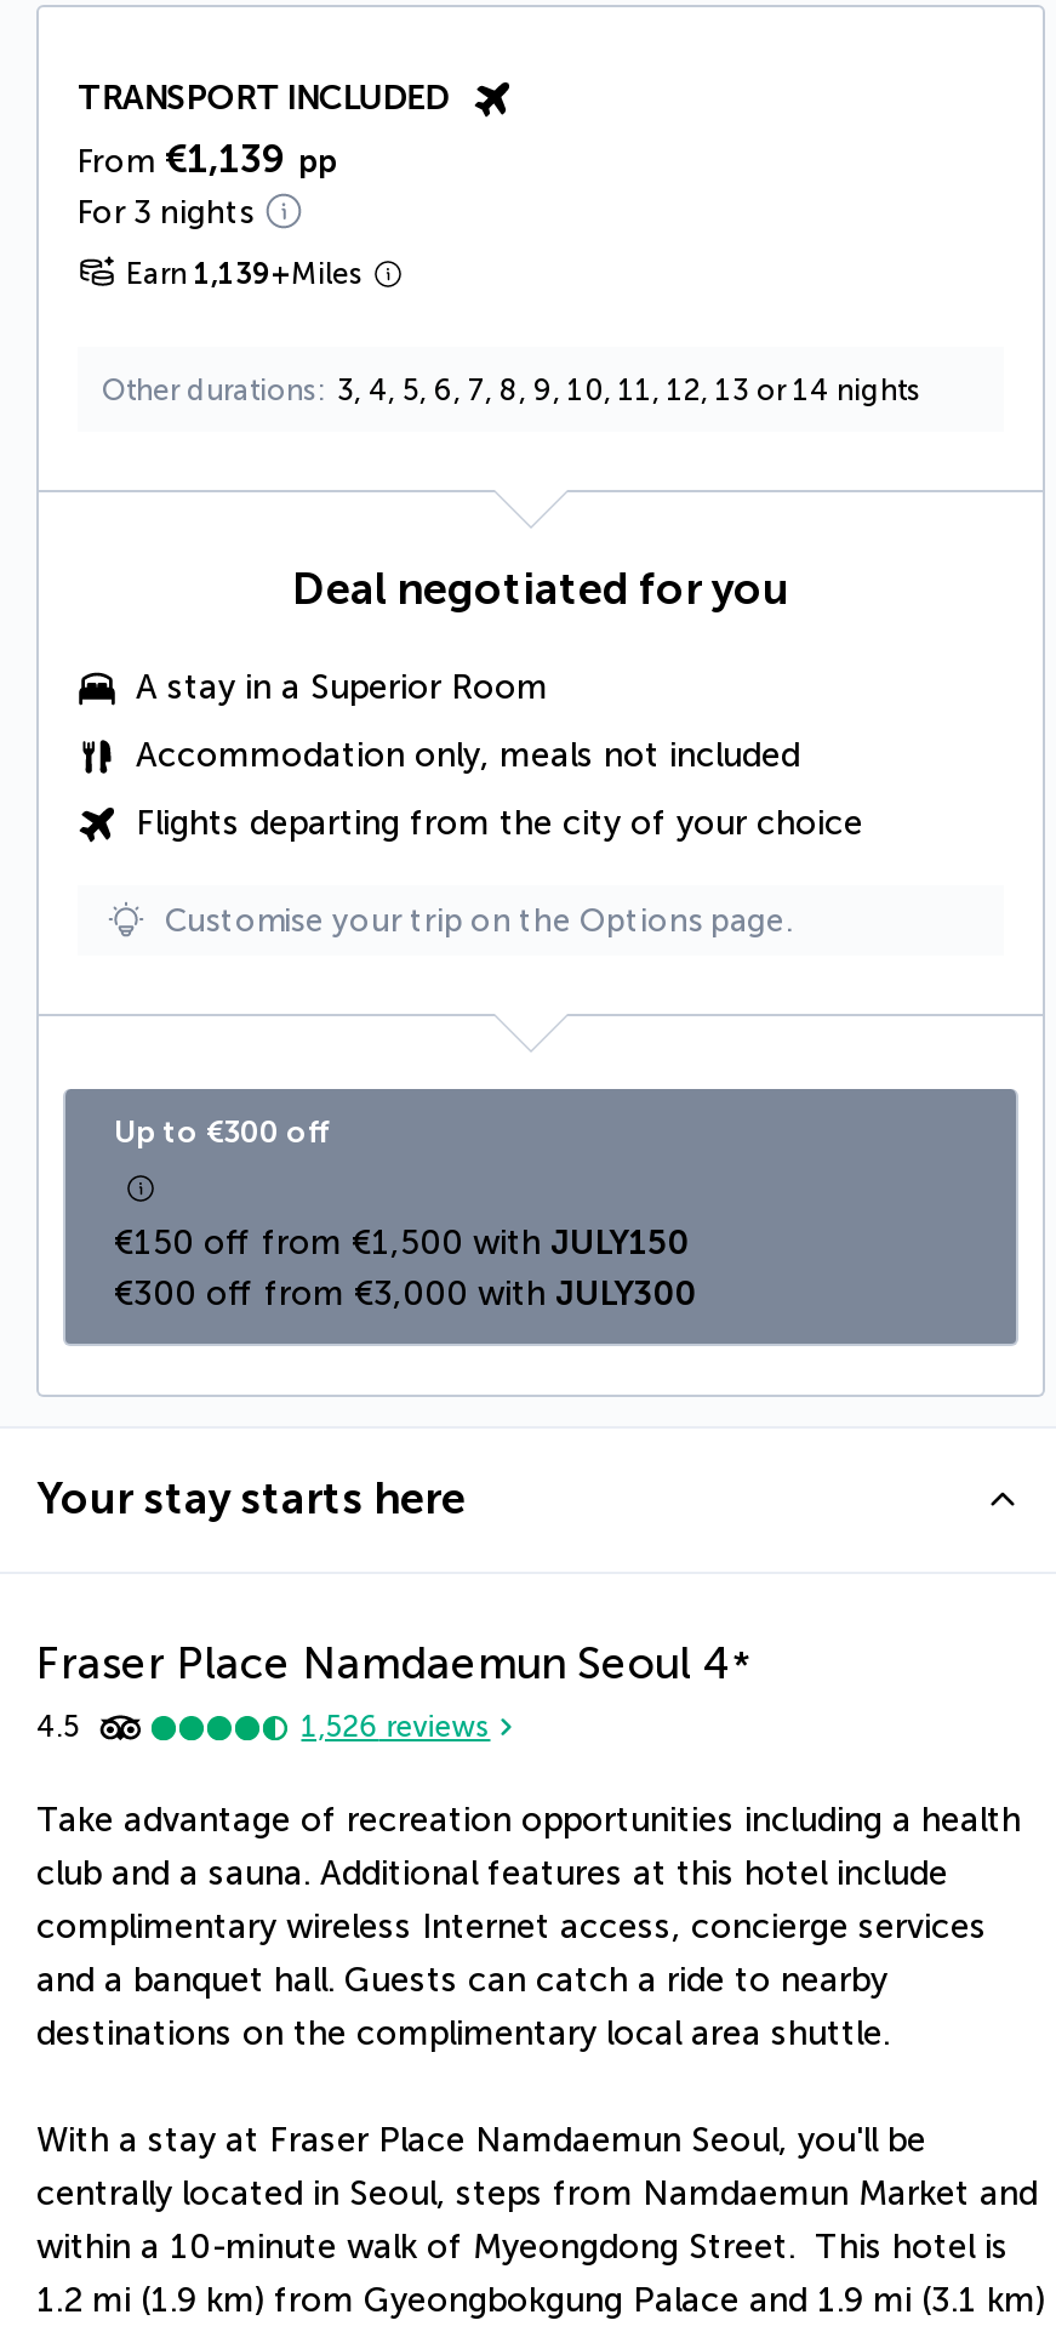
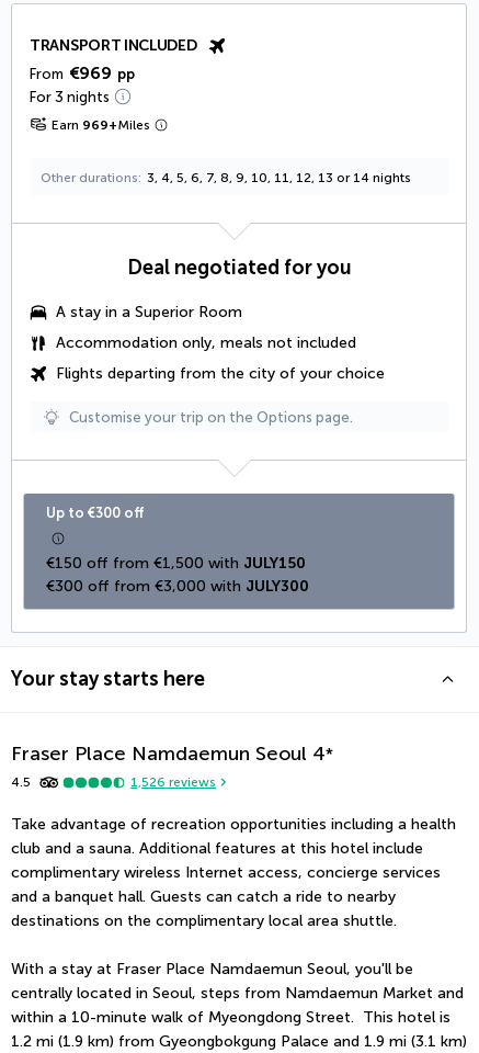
- From €1,139 pp
+ From €969 pp

- Earn 1,139+Miles
+ Earn 969+Miles
